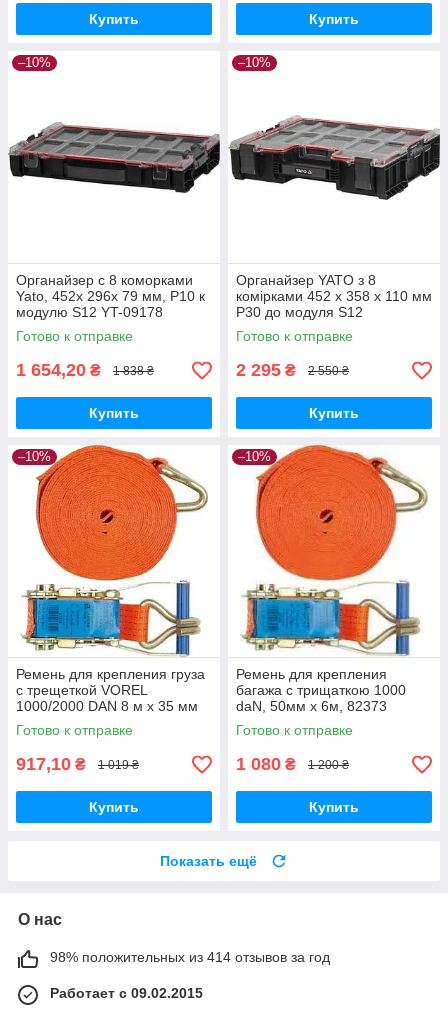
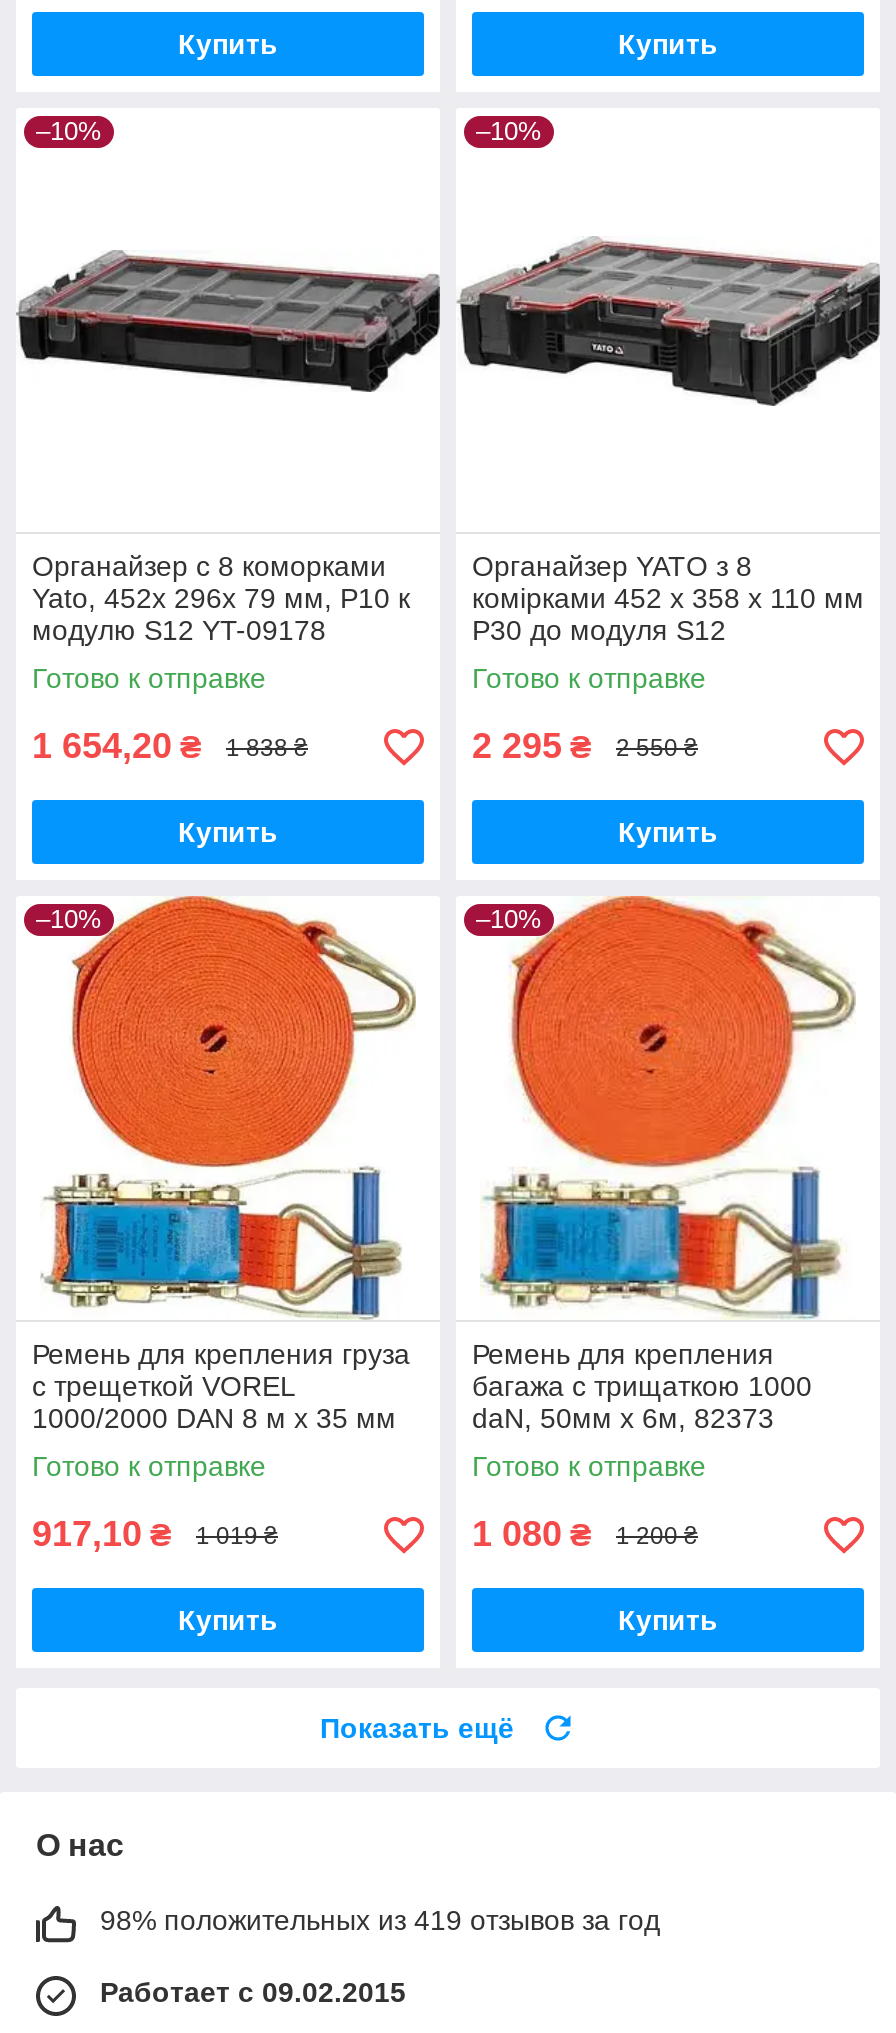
- 98% положительных из 414 отзывов за год
+ 98% положительных из 419 отзывов за год
